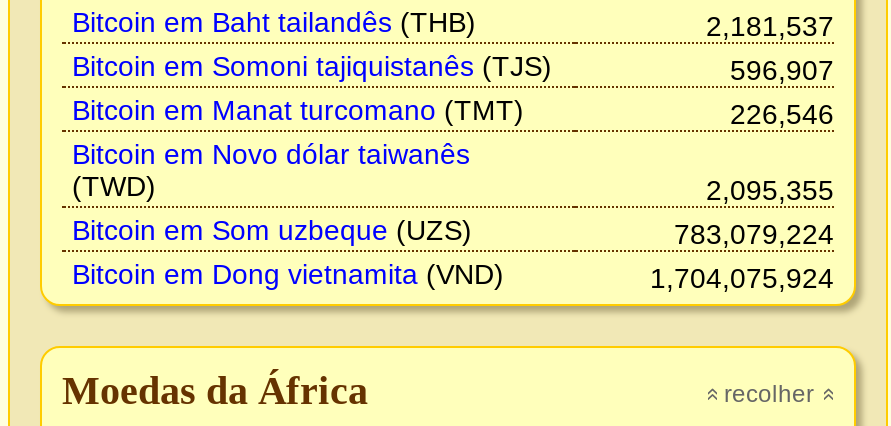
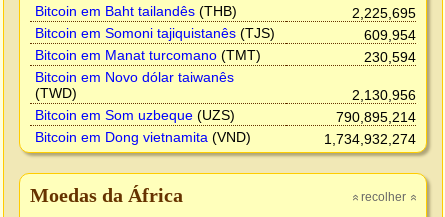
- 2,181,537
+ 2,225,695

- 596,907
+ 609,954

- 226,546
+ 230,594

- 2,095,355
+ 2,130,956

- 783,079,224
+ 790,895,214

- 1,704,075,924
+ 1,734,932,274
